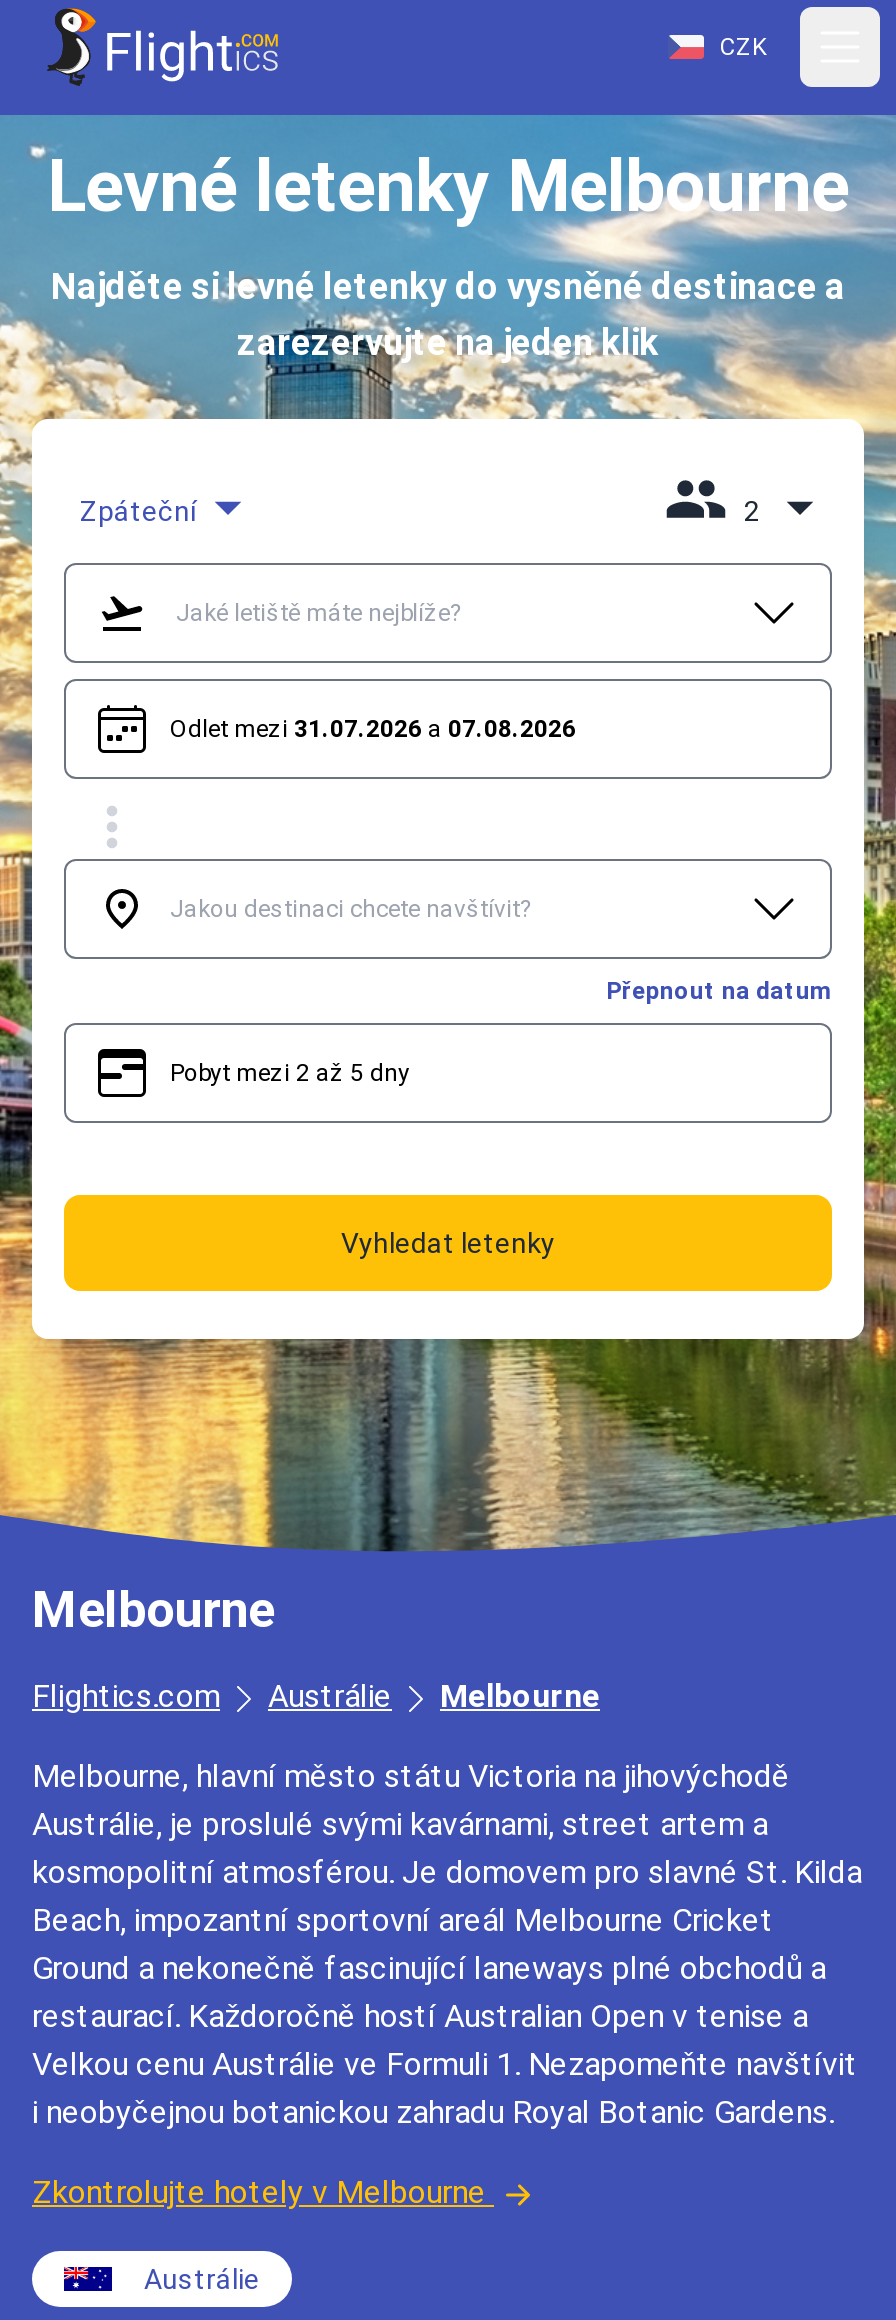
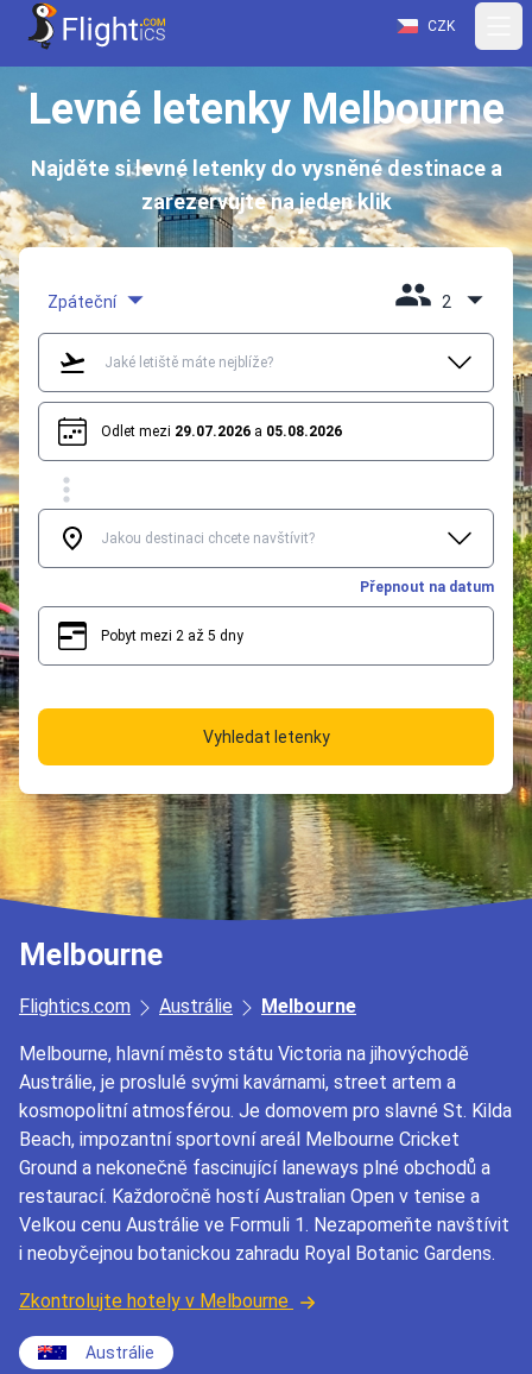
- Odlet mezi 31.07.2026 a 07.08.2026
+ Odlet mezi 29.07.2026 a 05.08.2026
